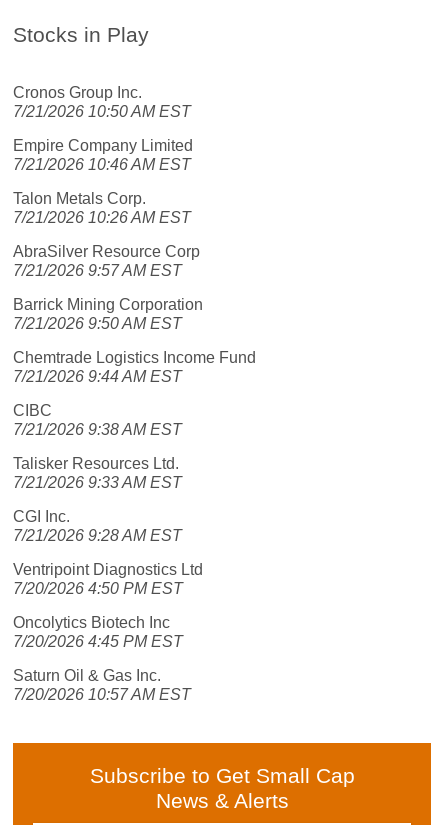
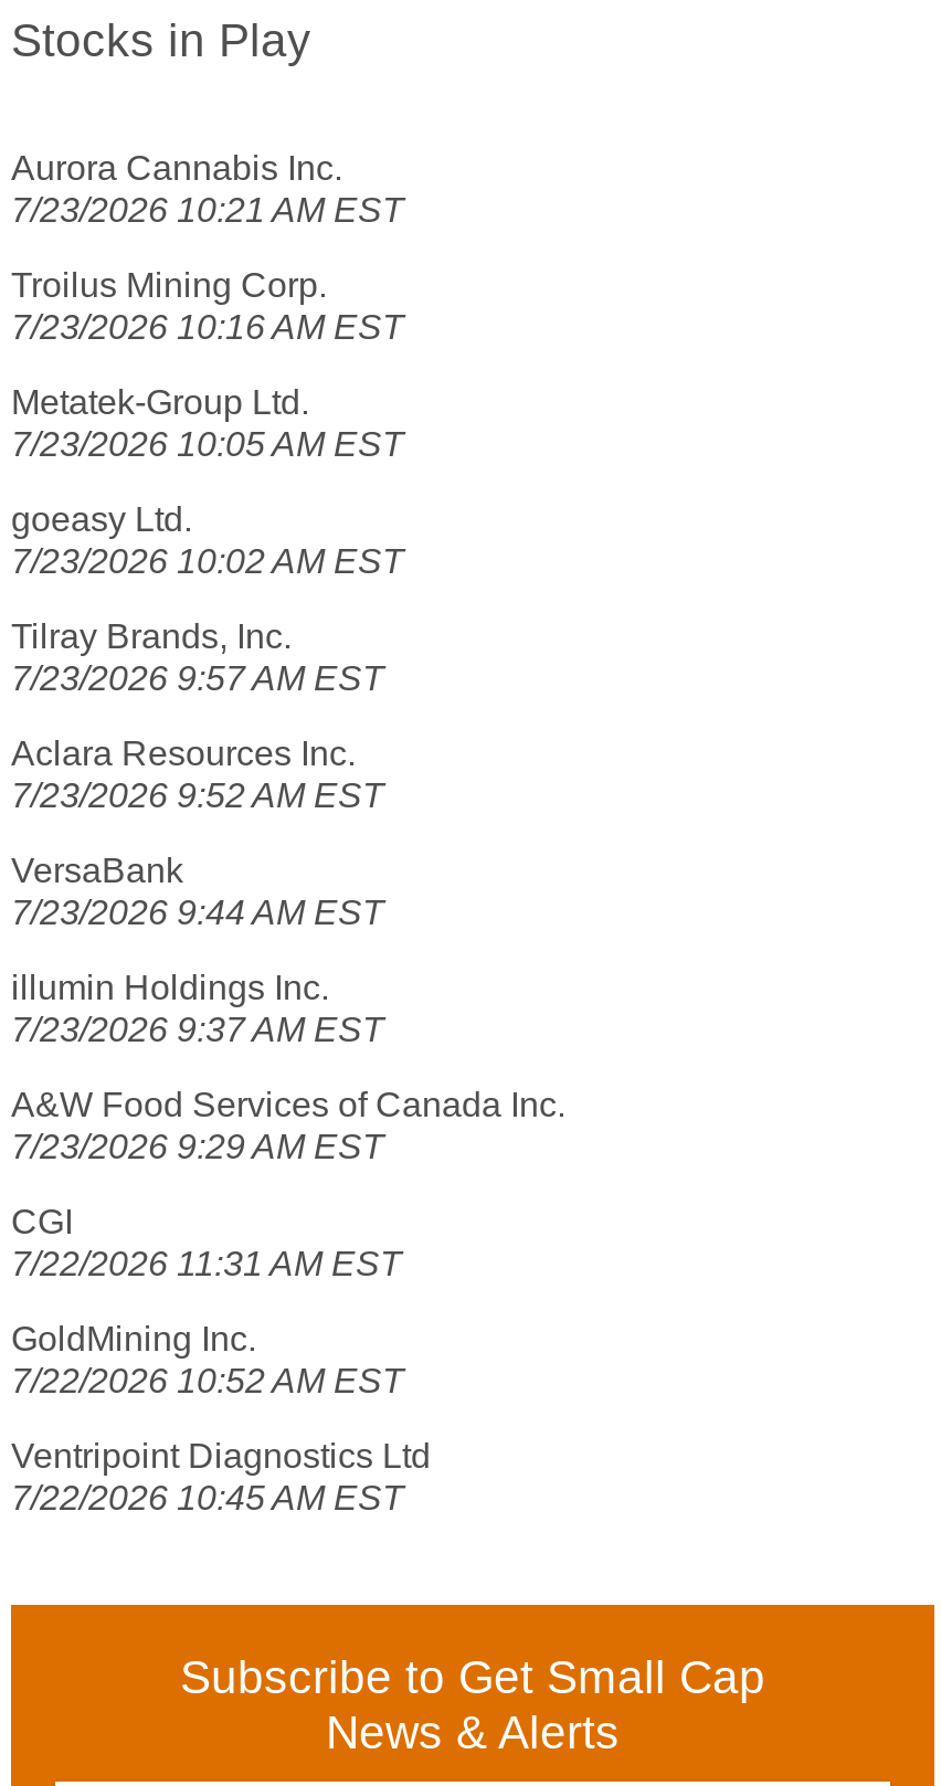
- Cronos Group Inc.
- 7/21/2026 10:50 AM EST
- Empire Company Limited
- 7/21/2026 10:46 AM EST
- Talon Metals Corp.
- 7/21/2026 10:26 AM EST
- AbraSilver Resource Corp
- 7/21/2026 9:57 AM EST
- Barrick Mining Corporation
- 7/21/2026 9:50 AM EST
- Chemtrade Logistics Income Fund
- 7/21/2026 9:44 AM EST
- CIBC
- 7/21/2026 9:38 AM EST
- Talisker Resources Ltd.
- 7/21/2026 9:33 AM EST
- CGI Inc.
- 7/21/2026 9:28 AM EST
+ Aurora Cannabis Inc.
+ 7/23/2026 10:21 AM EST
+ Troilus Mining Corp.
+ 7/23/2026 10:16 AM EST
+ Metatek-Group Ltd.
+ 7/23/2026 10:05 AM EST
+ goeasy Ltd.
+ 7/23/2026 10:02 AM EST
+ Tilray Brands, Inc.
+ 7/23/2026 9:57 AM EST
+ Aclara Resources Inc.
+ 7/23/2026 9:52 AM EST
+ VersaBank
+ 7/23/2026 9:44 AM EST
+ illumin Holdings Inc.
+ 7/23/2026 9:37 AM EST
+ A&W Food Services of Canada Inc.
+ 7/23/2026 9:29 AM EST
+ CGI
+ 7/22/2026 11:31 AM EST
+ GoldMining Inc.
+ 7/22/2026 10:52 AM EST

moved down: Ventripoint Diagnostics Ltd

- 7/20/2026 4:50 PM EST
- Oncolytics Biotech Inc
- 7/20/2026 4:45 PM EST
- Saturn Oil & Gas Inc.
- 7/20/2026 10:57 AM EST
+ 7/22/2026 10:45 AM EST
